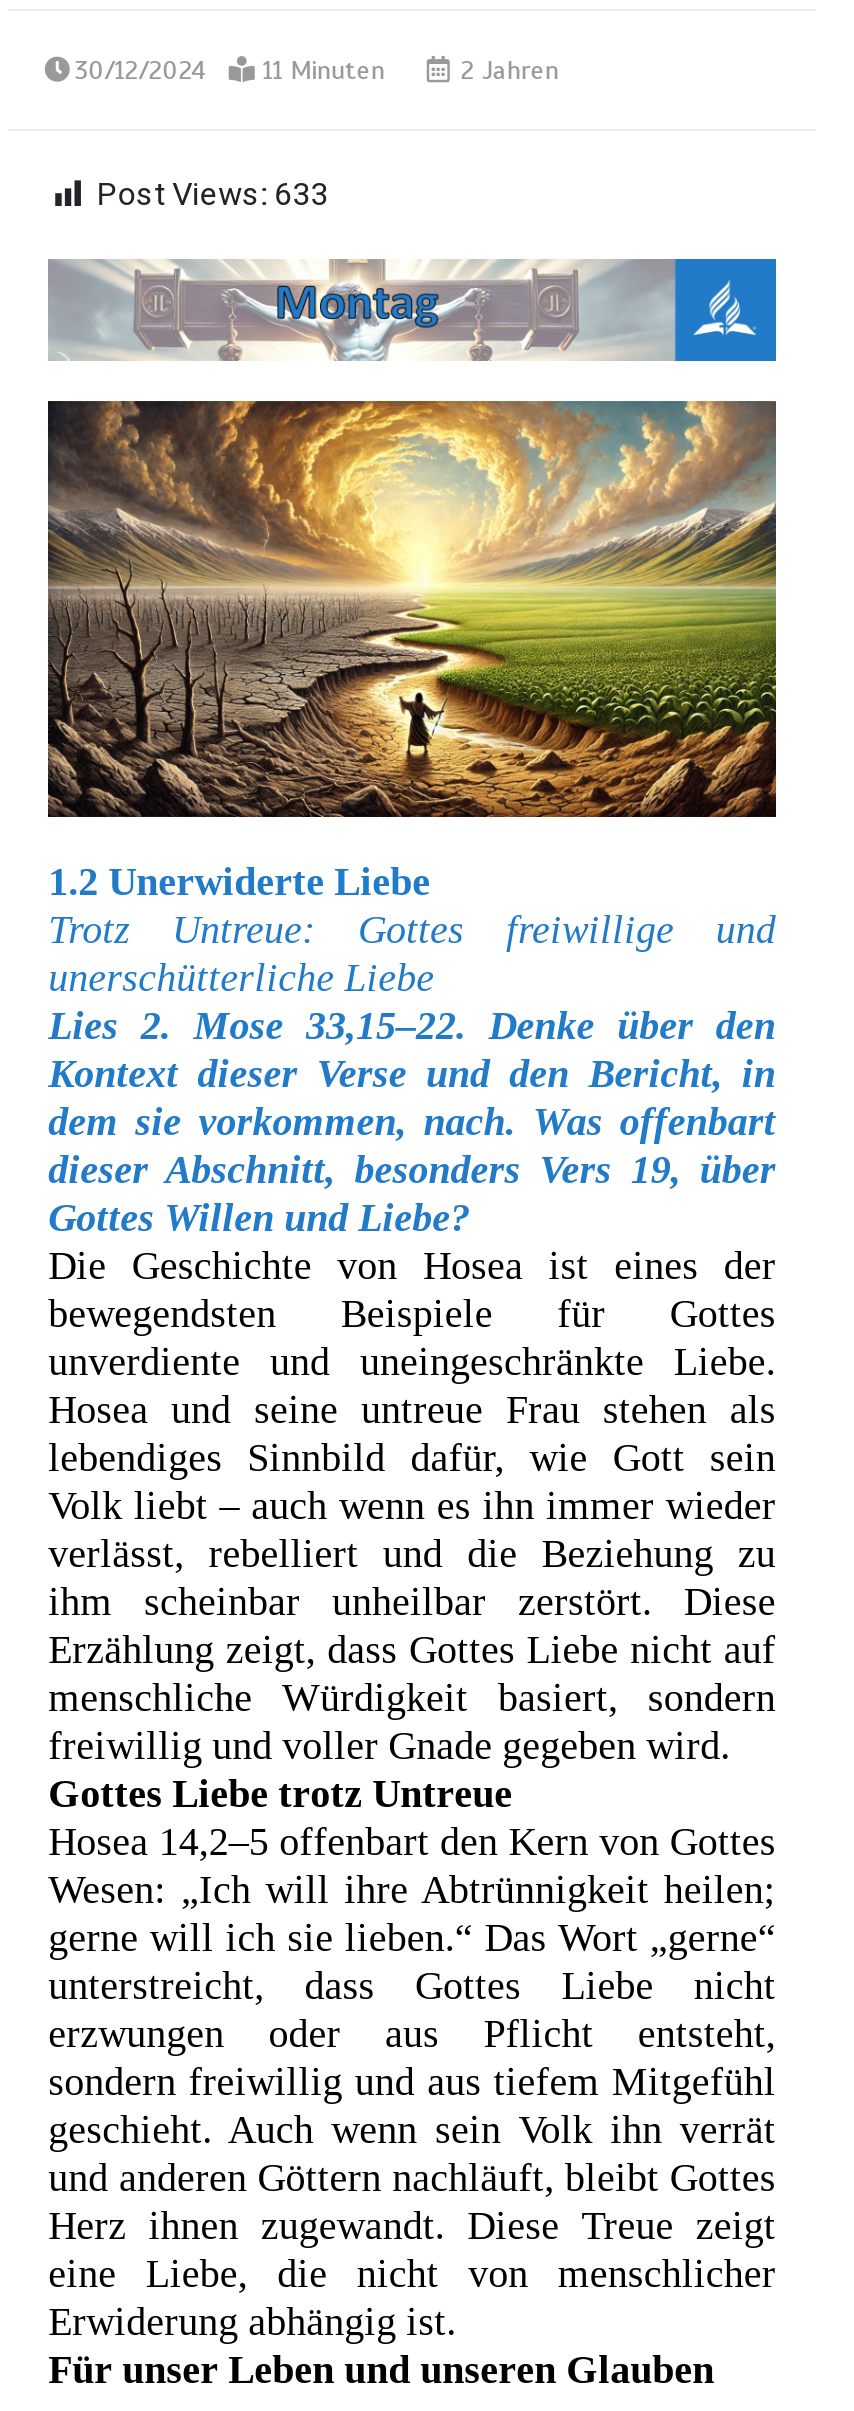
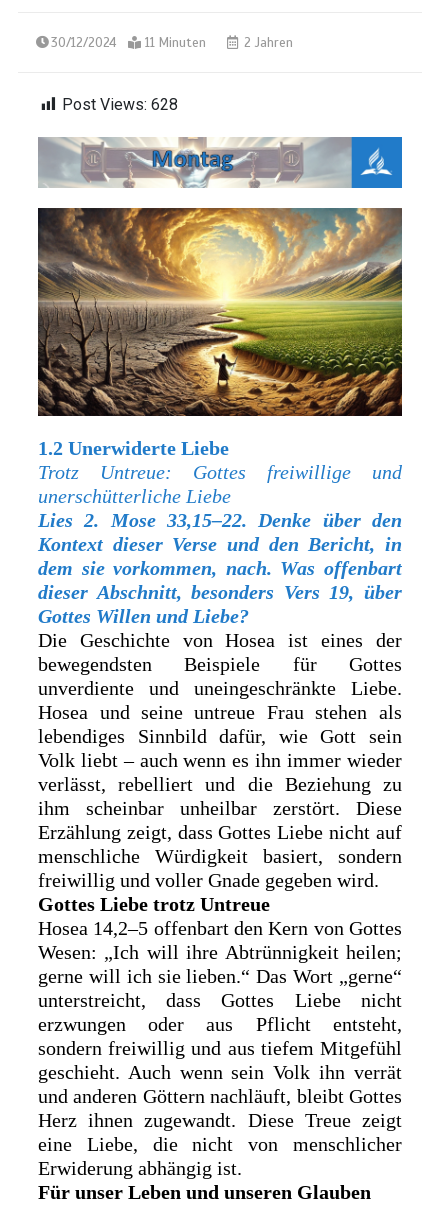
- Post Views: 633
+ Post Views: 628
